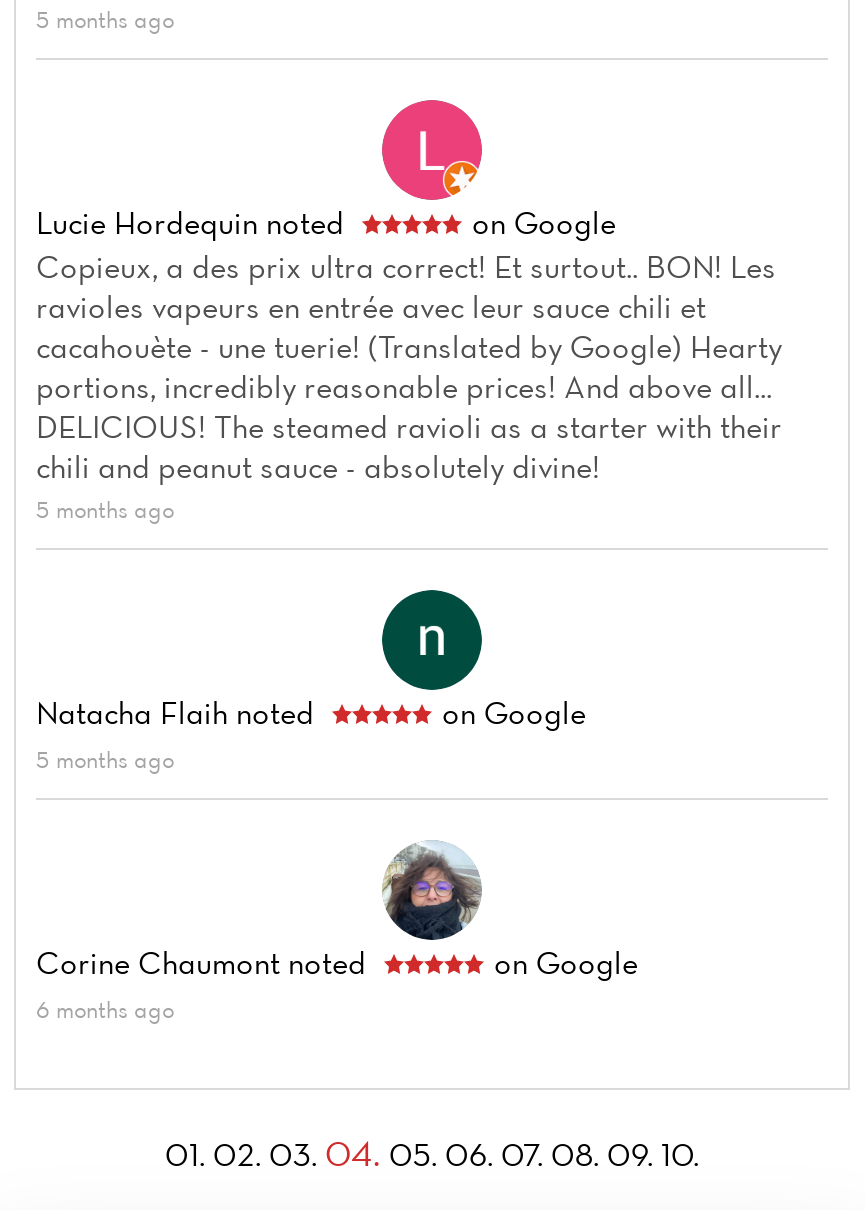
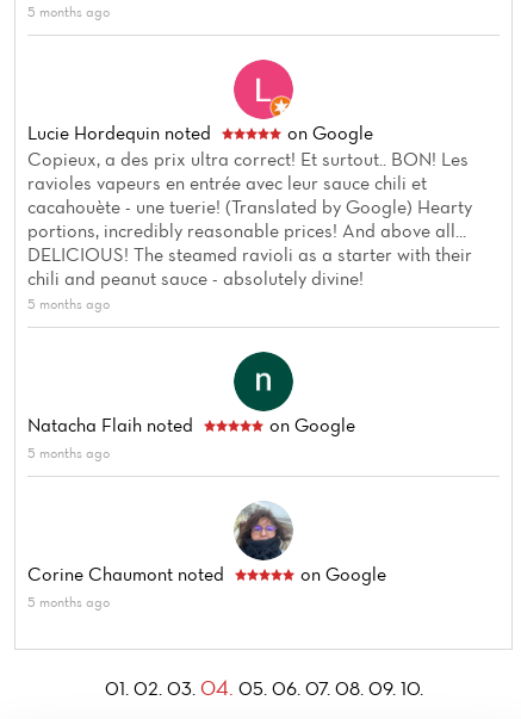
- 6 months ago
+ 5 months ago
